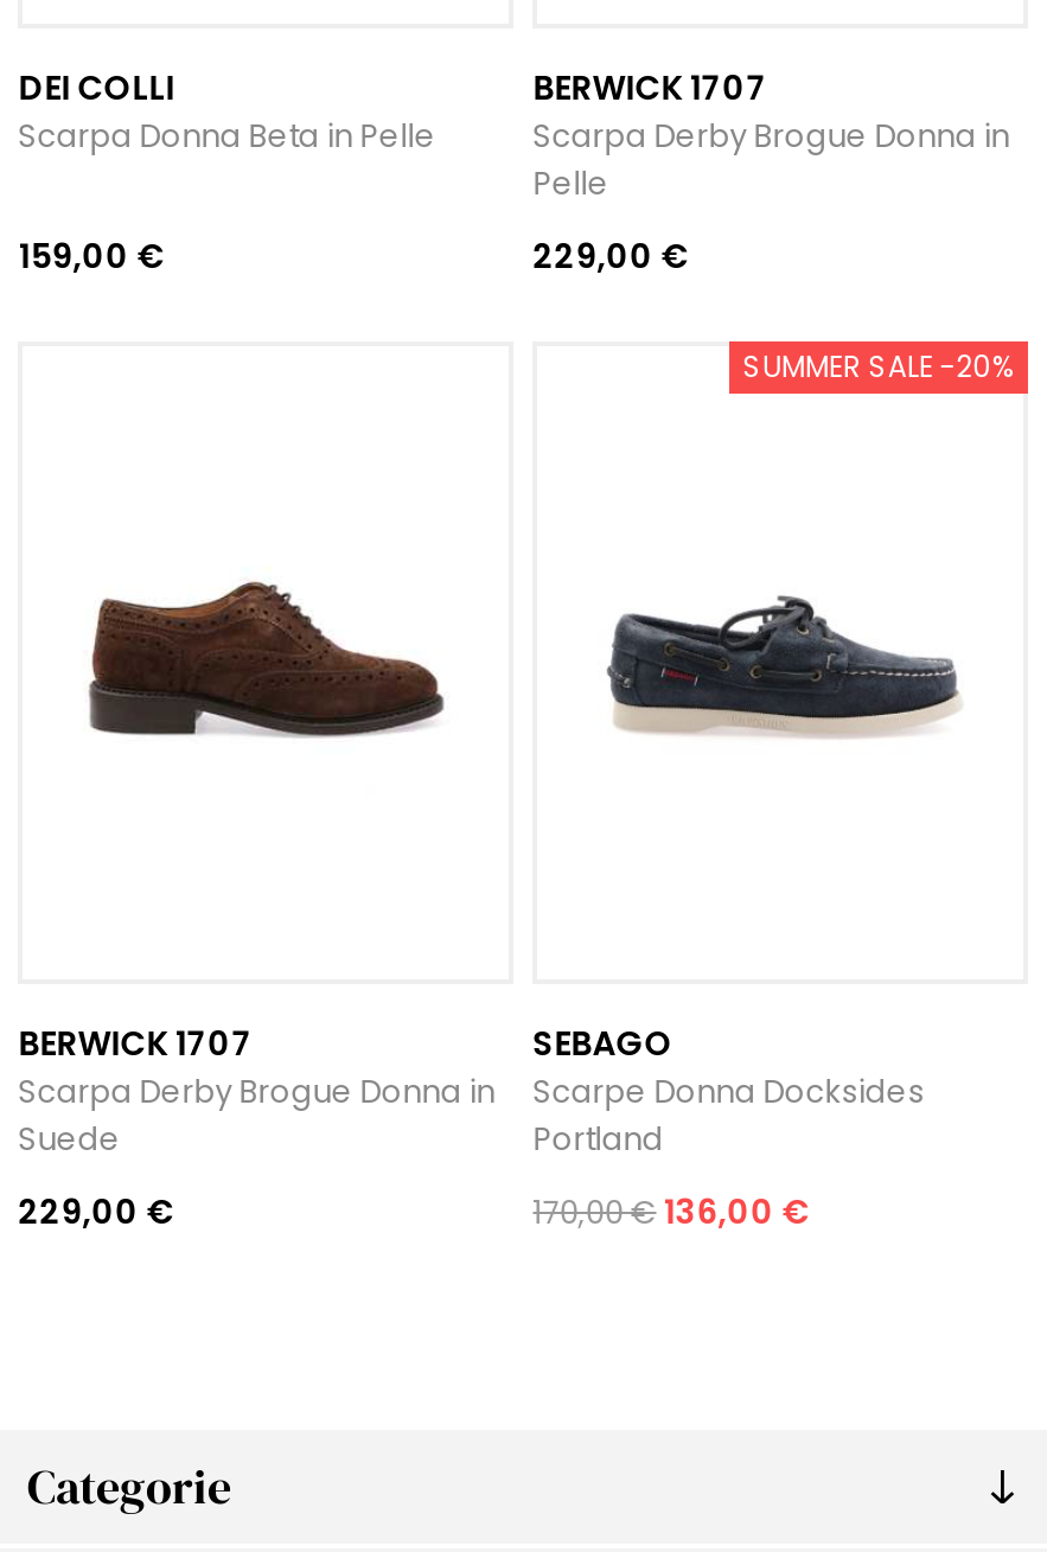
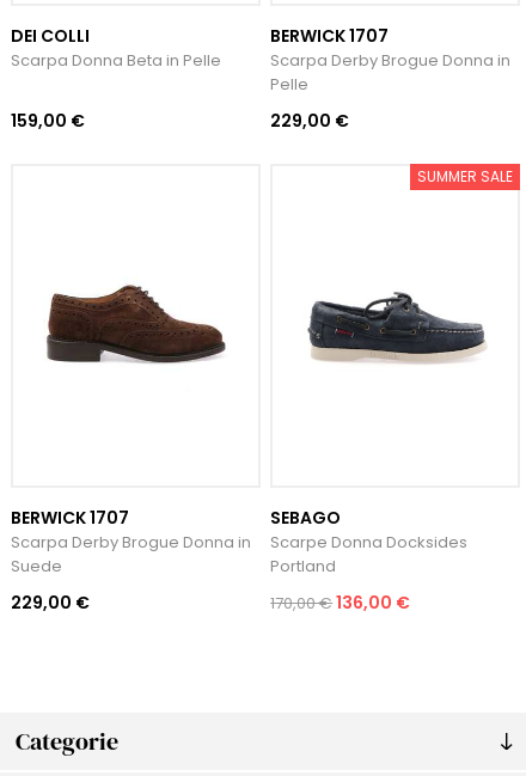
- SUMMER SALE -20%
+ SUMMER SALE
